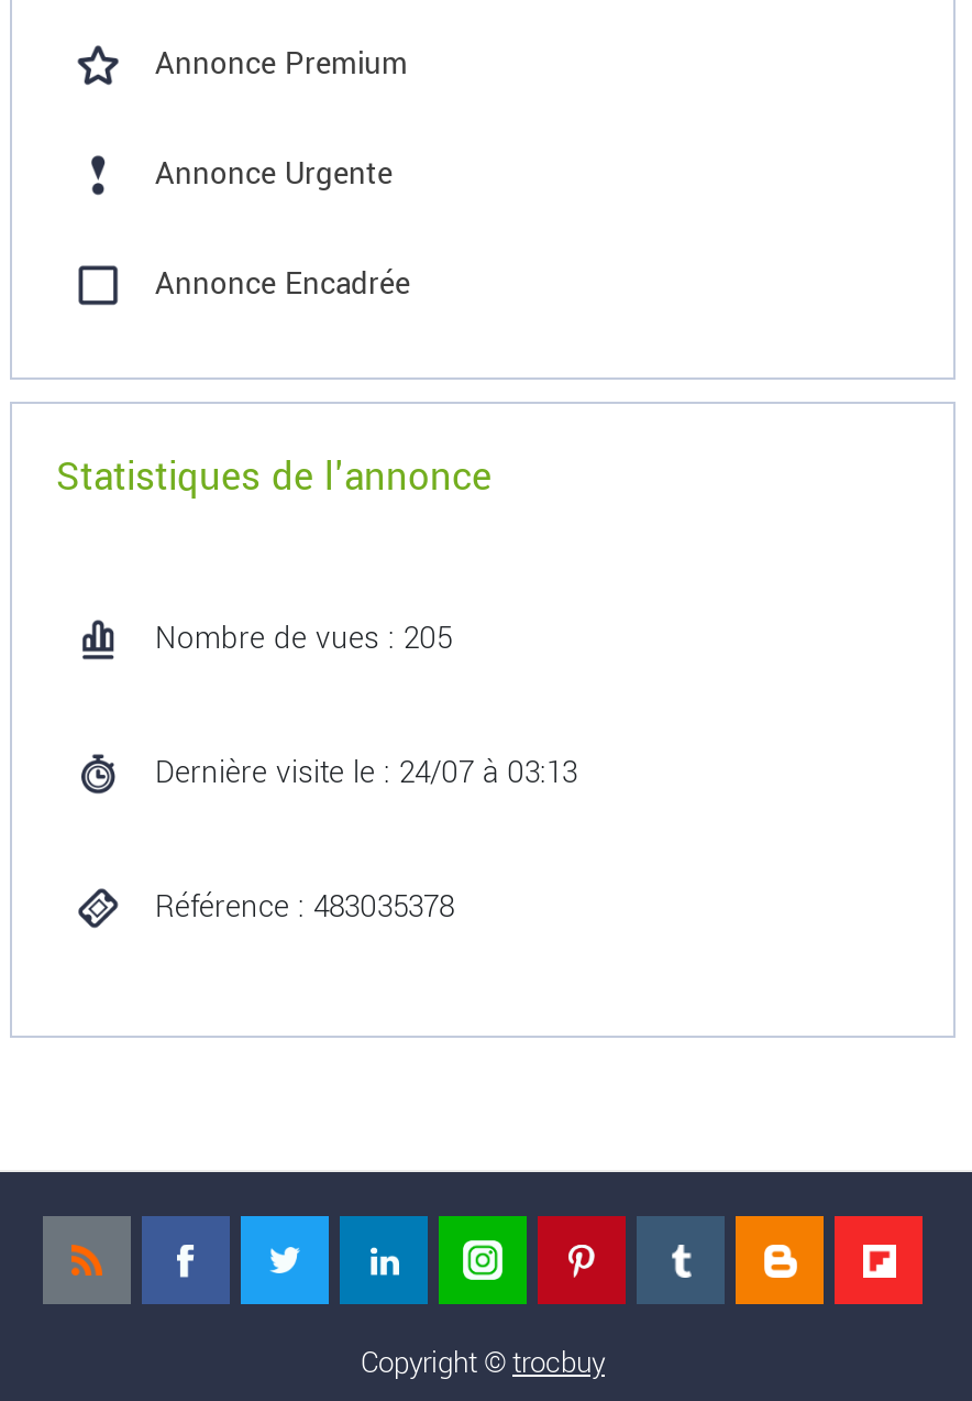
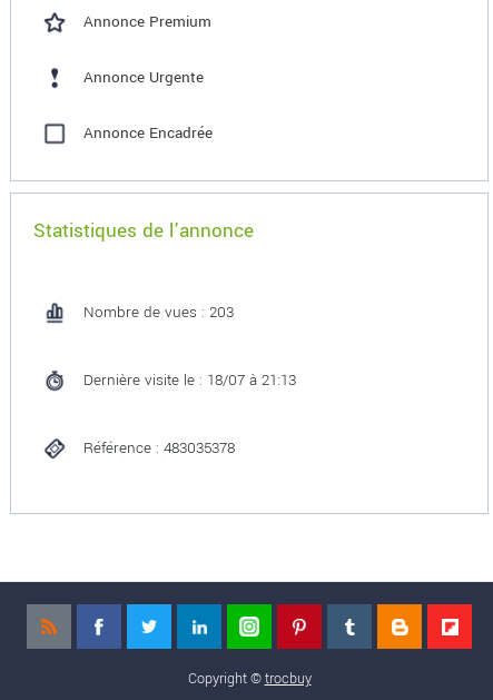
- Nombre de vues : 205
+ Nombre de vues : 203

- Dernière visite le : 24/07 à 03:13
+ Dernière visite le : 18/07 à 21:13
